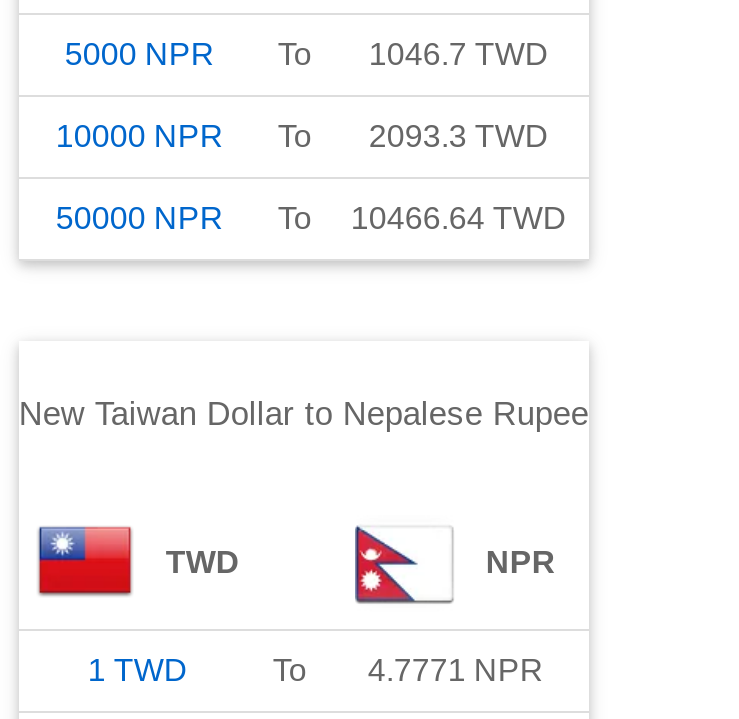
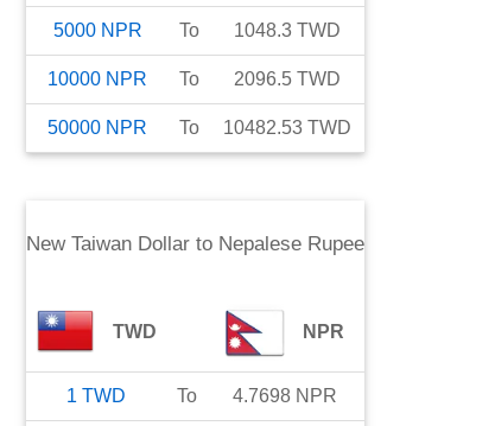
- 5000 NPR To 1046.7 TWD
+ 5000 NPR To 1048.3 TWD

- 10000 NPR To 2093.3 TWD
+ 10000 NPR To 2096.5 TWD

- 50000 NPR To 10466.64 TWD
+ 50000 NPR To 10482.53 TWD

- To 4.7771 NPR
+ To 4.7698 NPR
